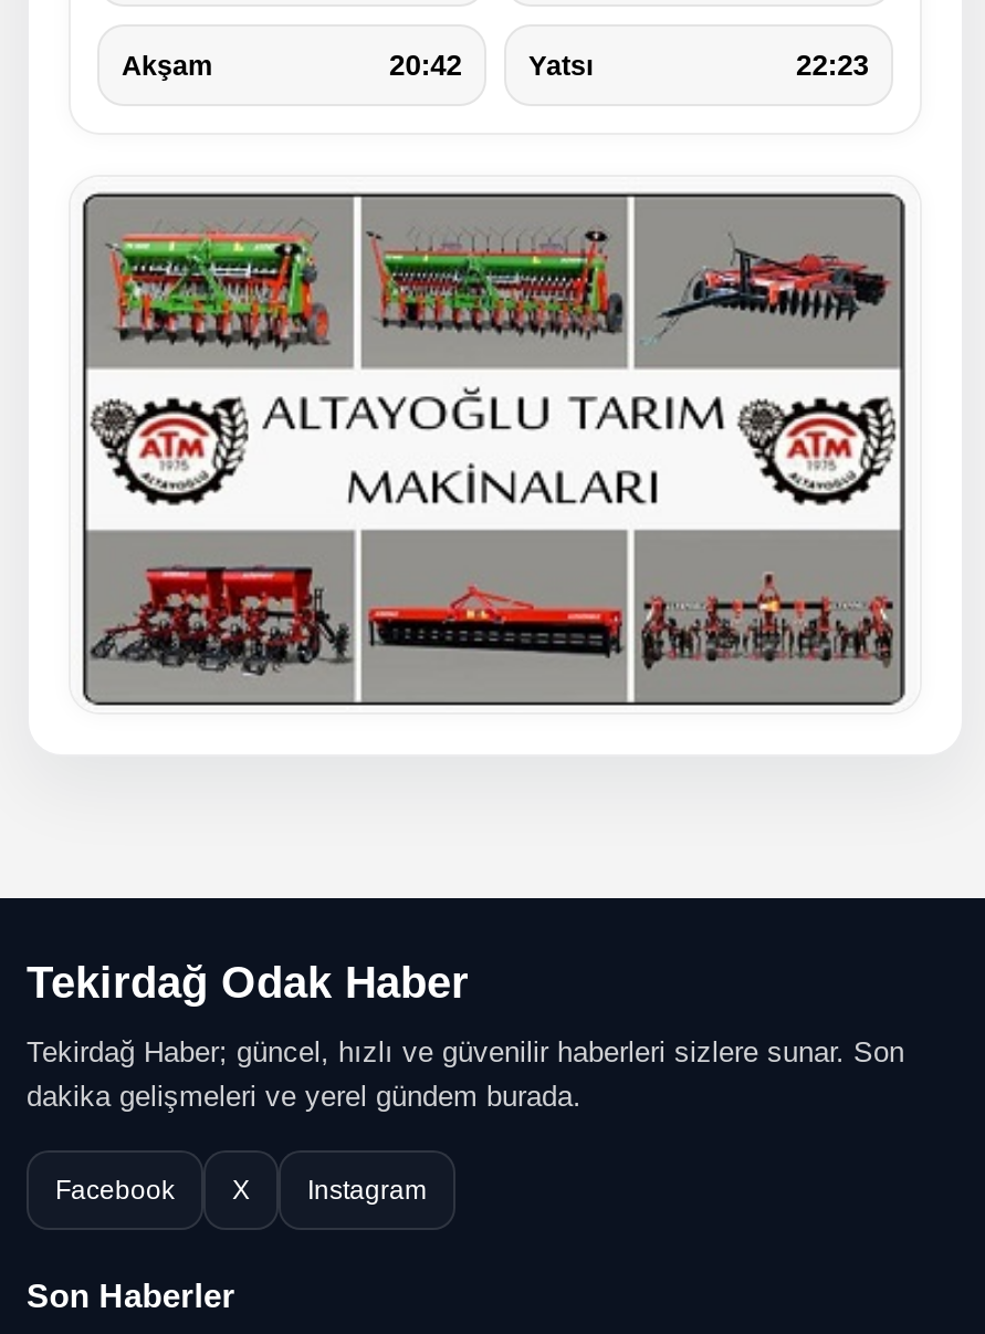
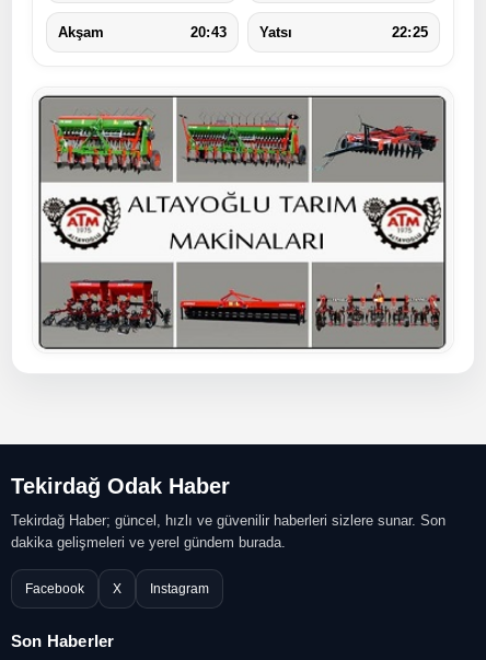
- 20:42
+ 20:43

- 22:23
+ 22:25
